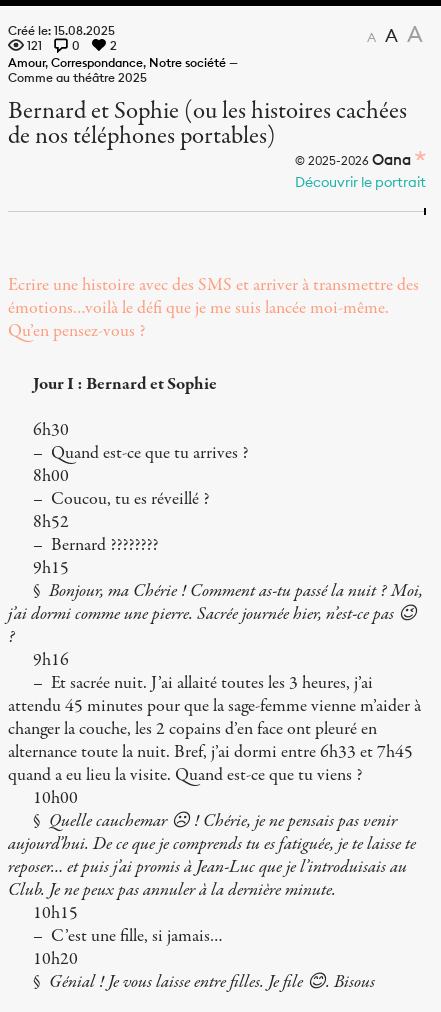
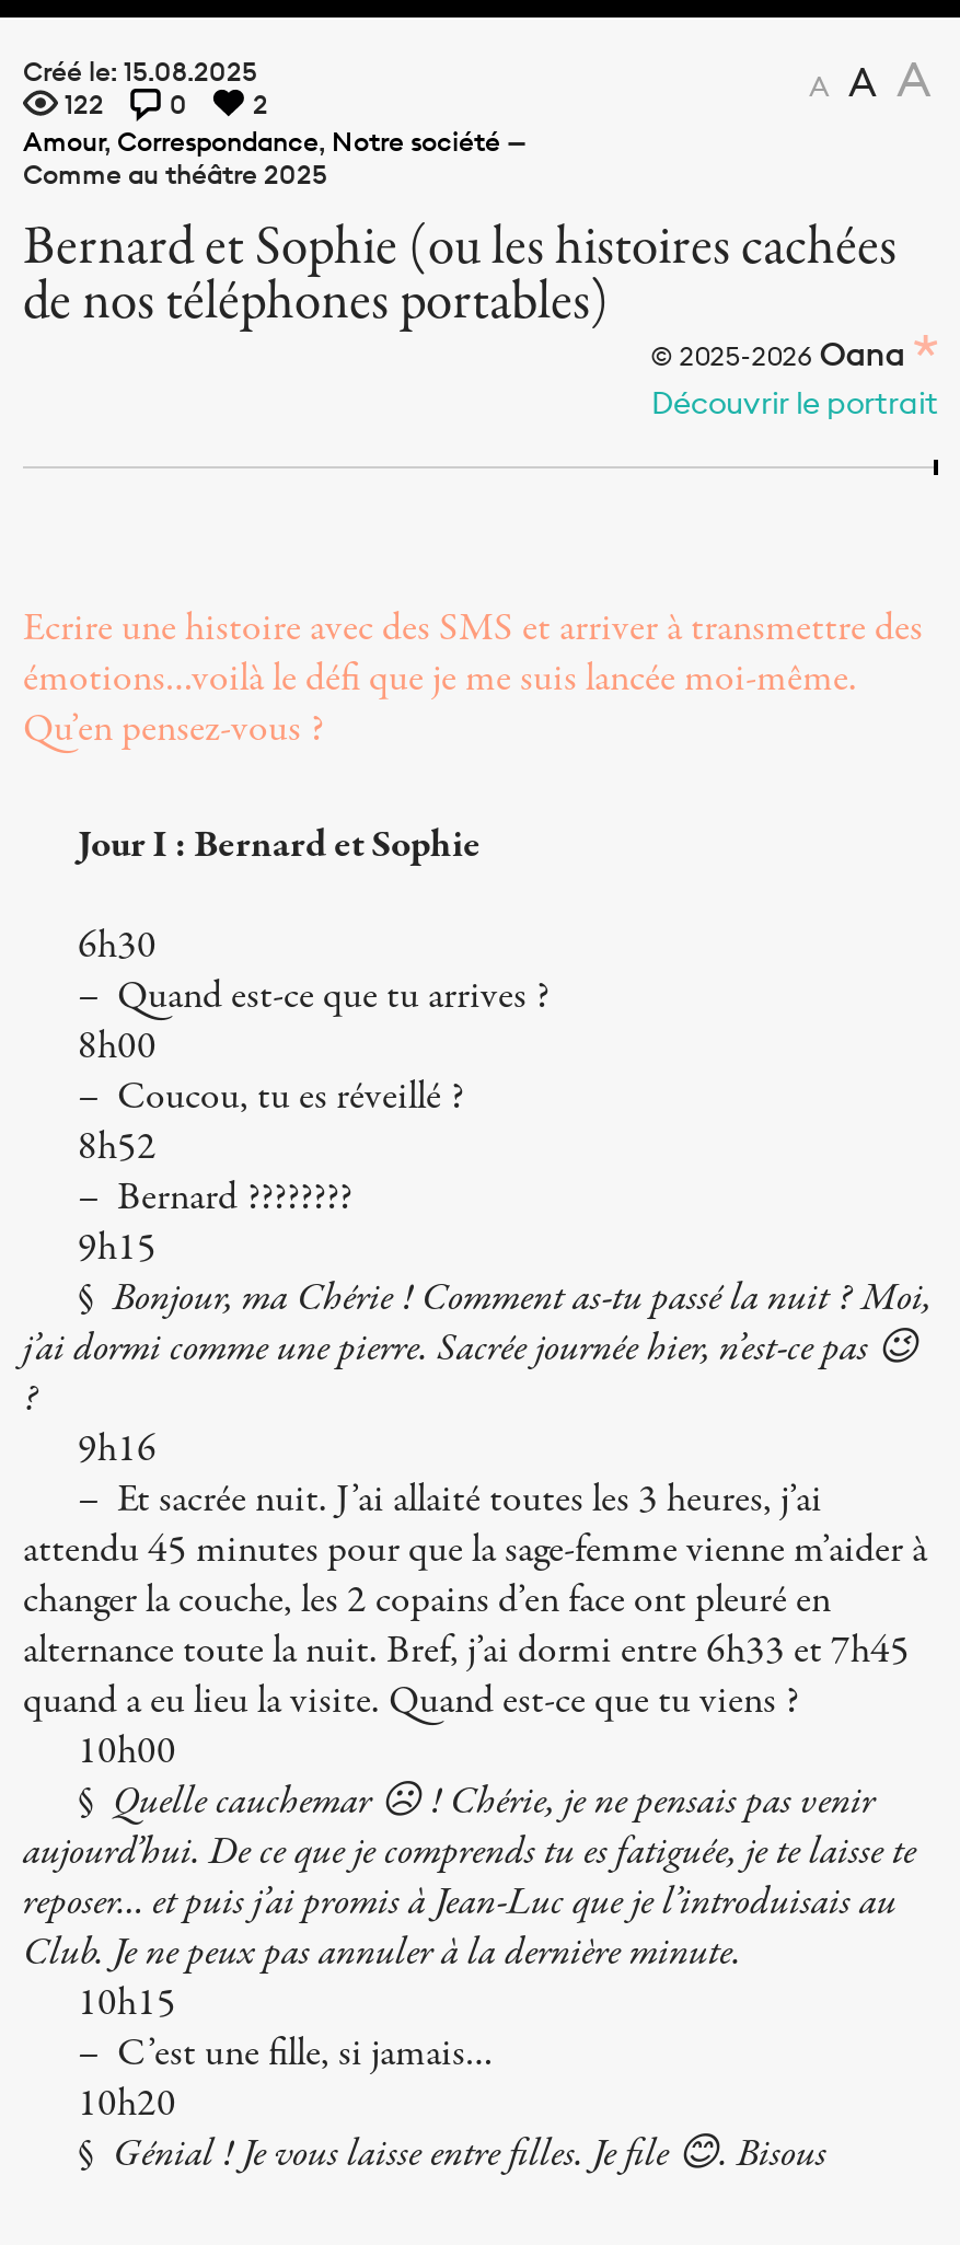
- 121 0 2
+ 122 0 2
